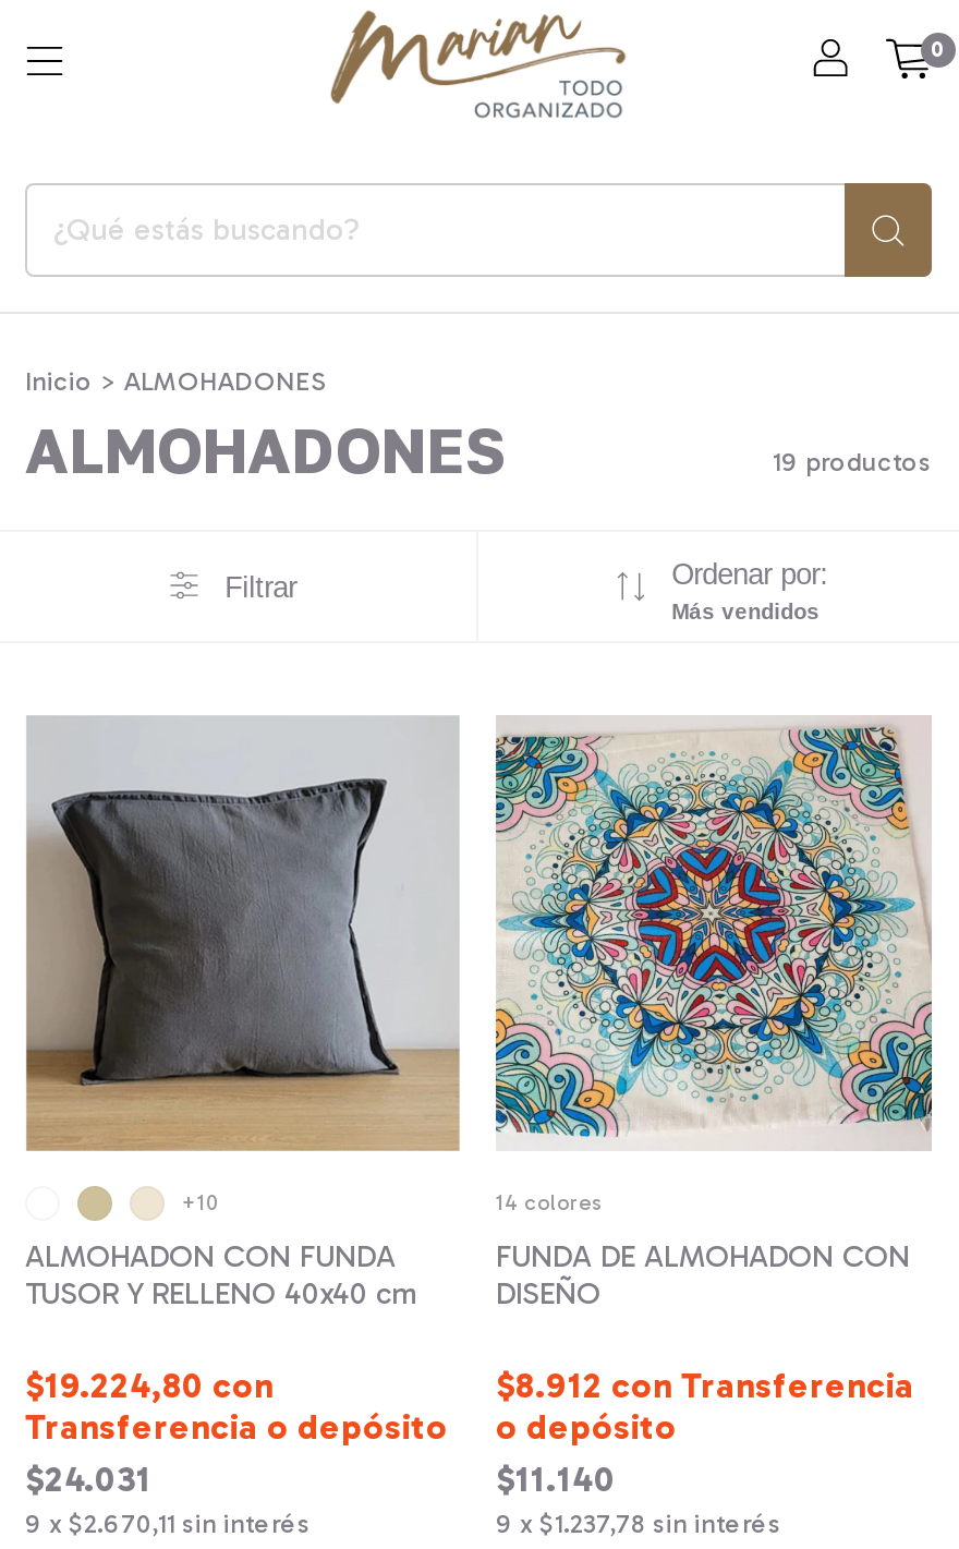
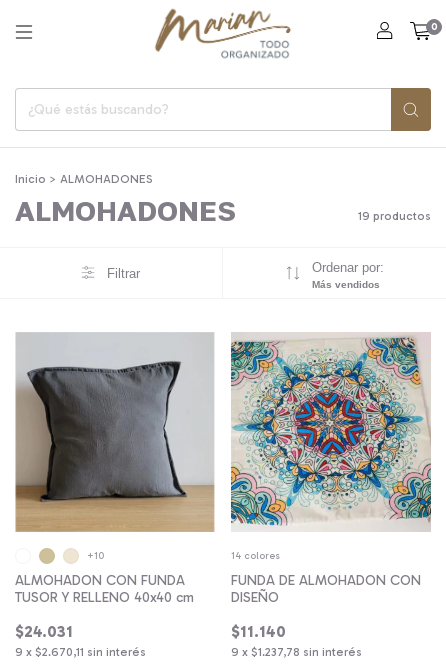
- $19.224,80 con
- Transferencia o depósito

- $8.912 con Transferencia
- o depósito
